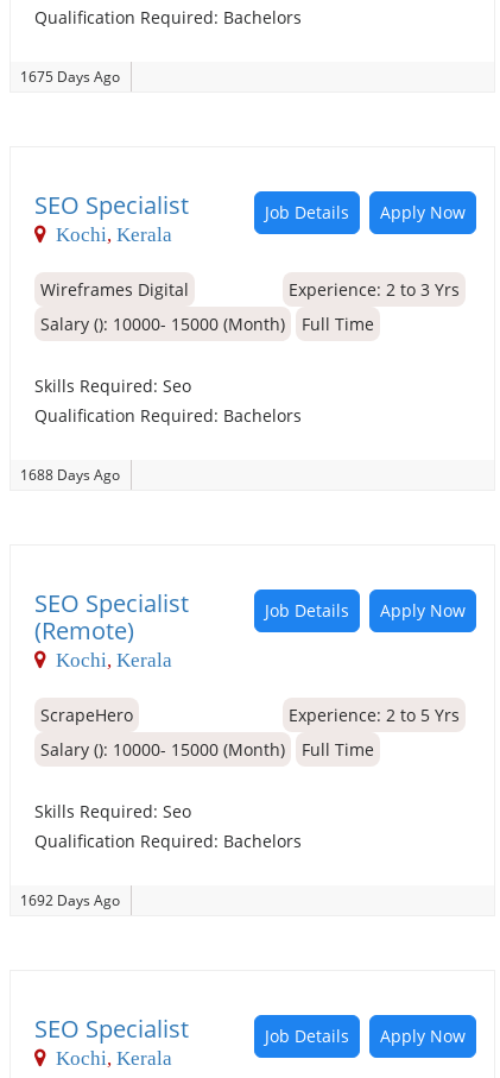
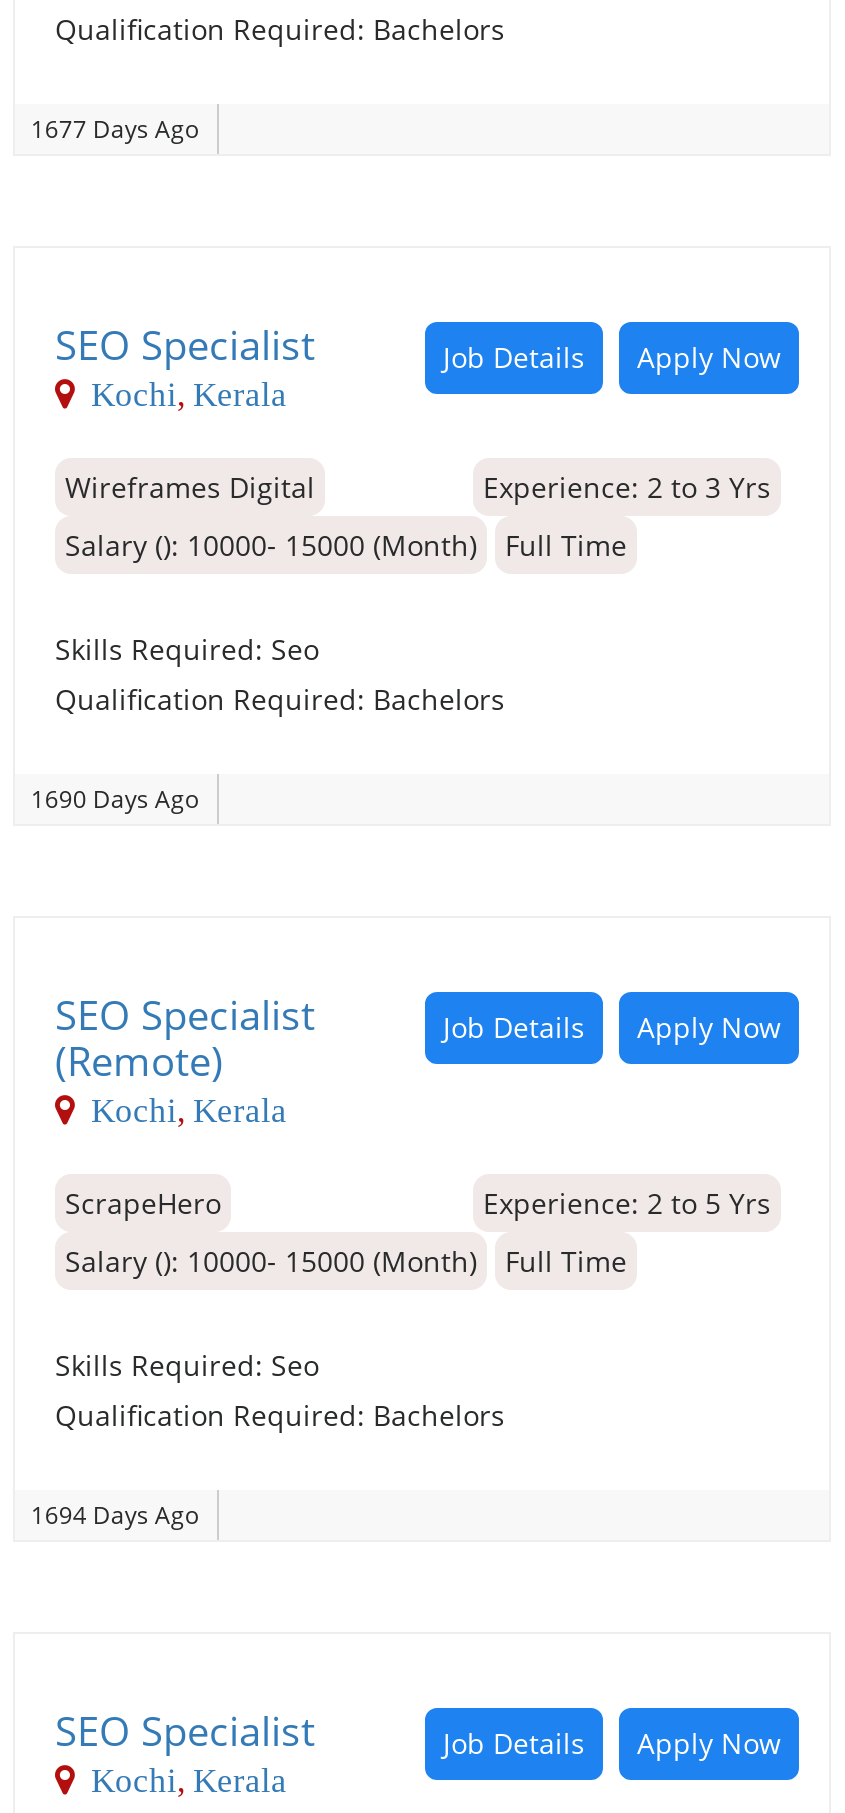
- 1675 Days Ago
+ 1677 Days Ago

- 1688 Days Ago
+ 1690 Days Ago

- 1692 Days Ago
+ 1694 Days Ago
